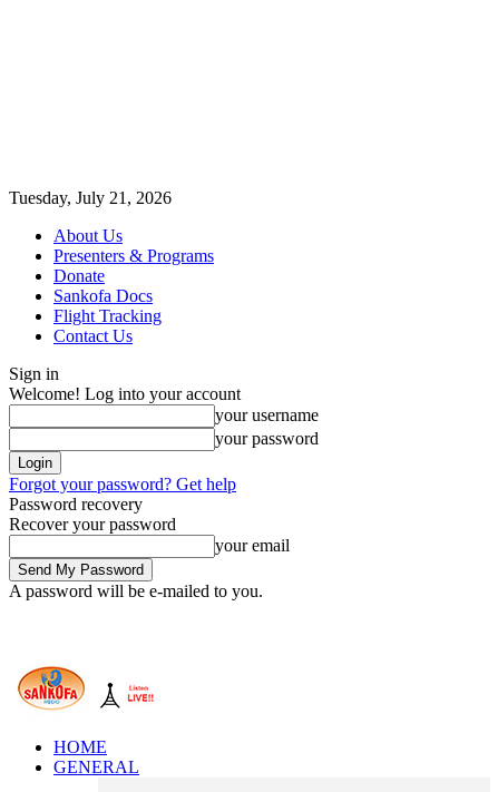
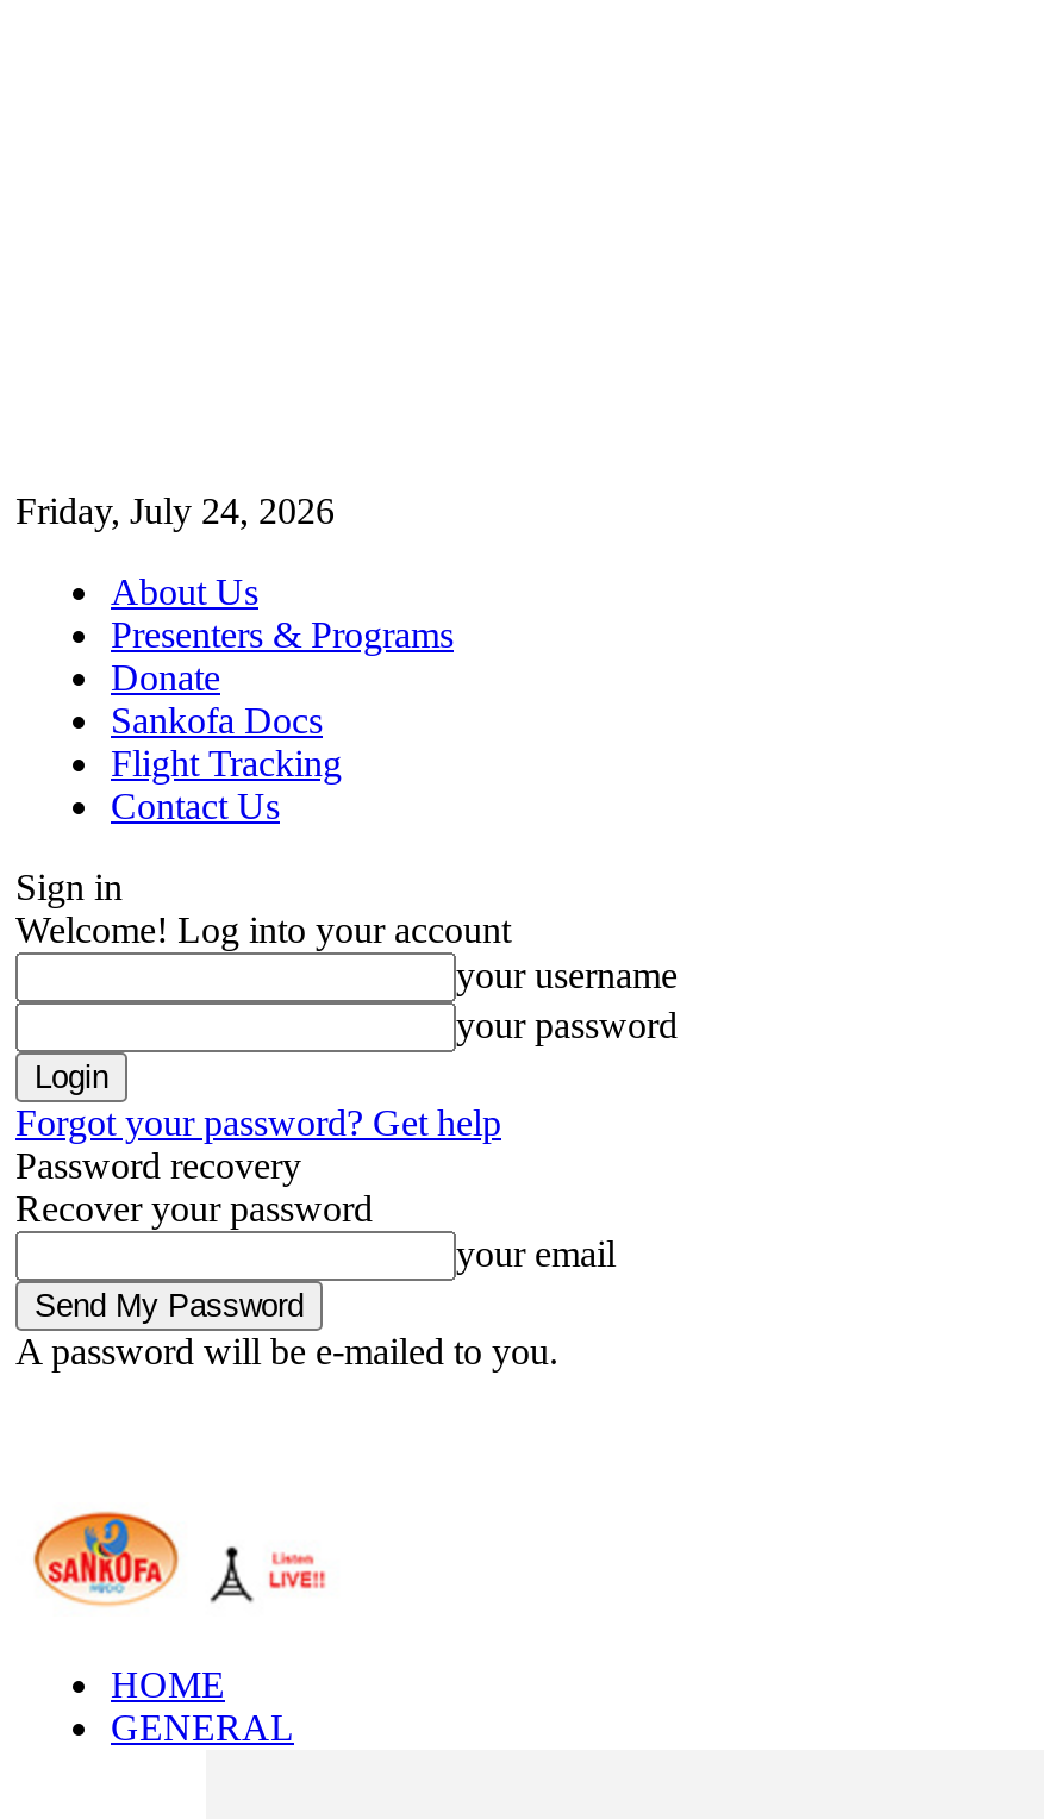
- Tuesday, July 21, 2026
+ Friday, July 24, 2026
